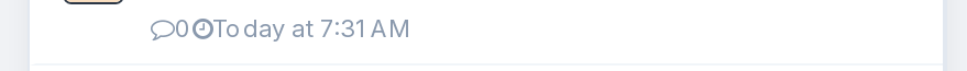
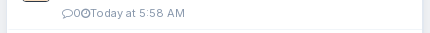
- 0 Today at 7:31 AM
+ 0 Today at 5:58 AM
